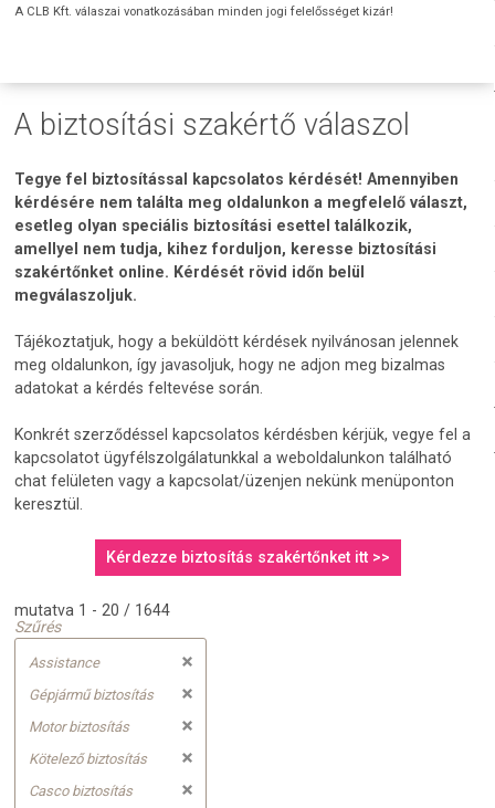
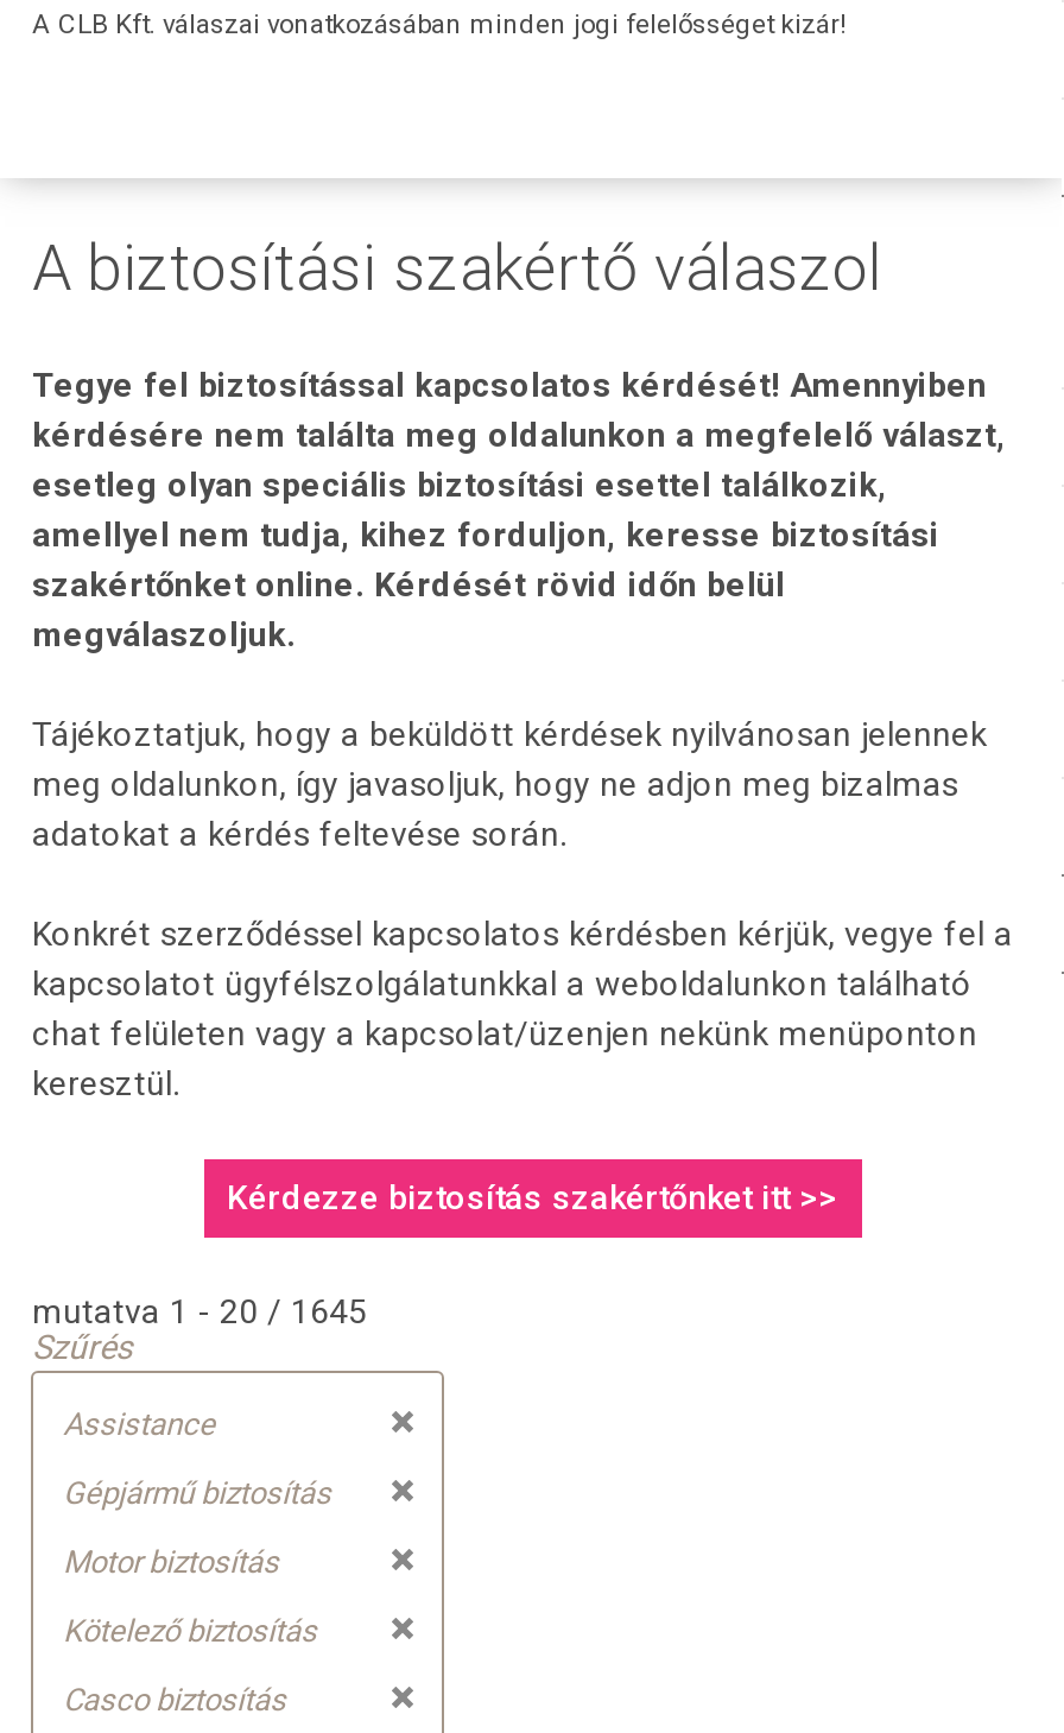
- mutatva 1 - 20 / 1644
+ mutatva 1 - 20 / 1645
